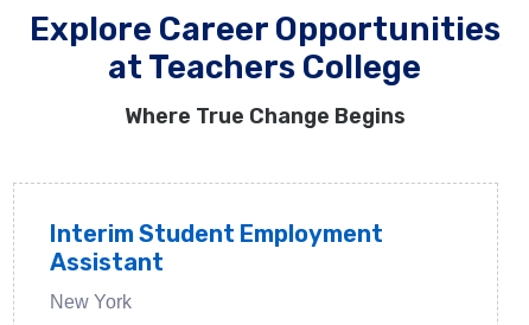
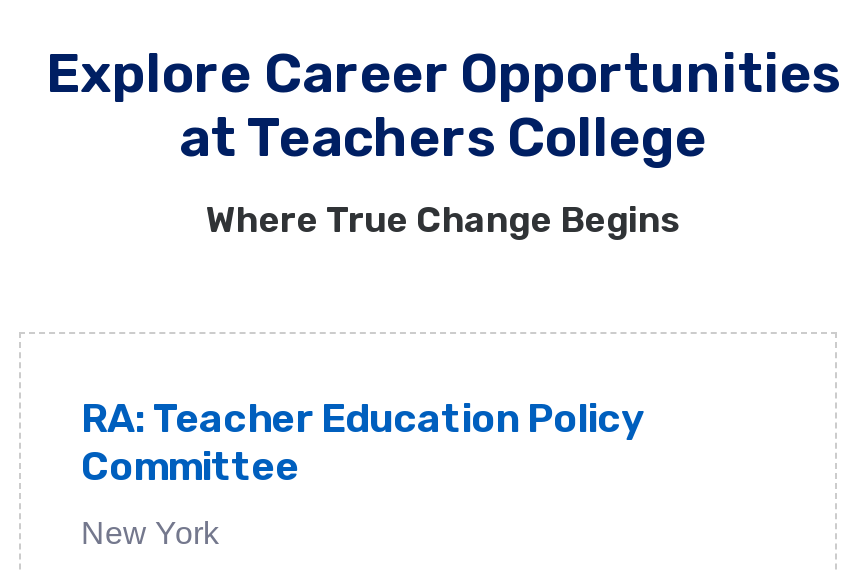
- Interim Student Employment
- Assistant
+ RA: Teacher Education Policy
+ Committee
